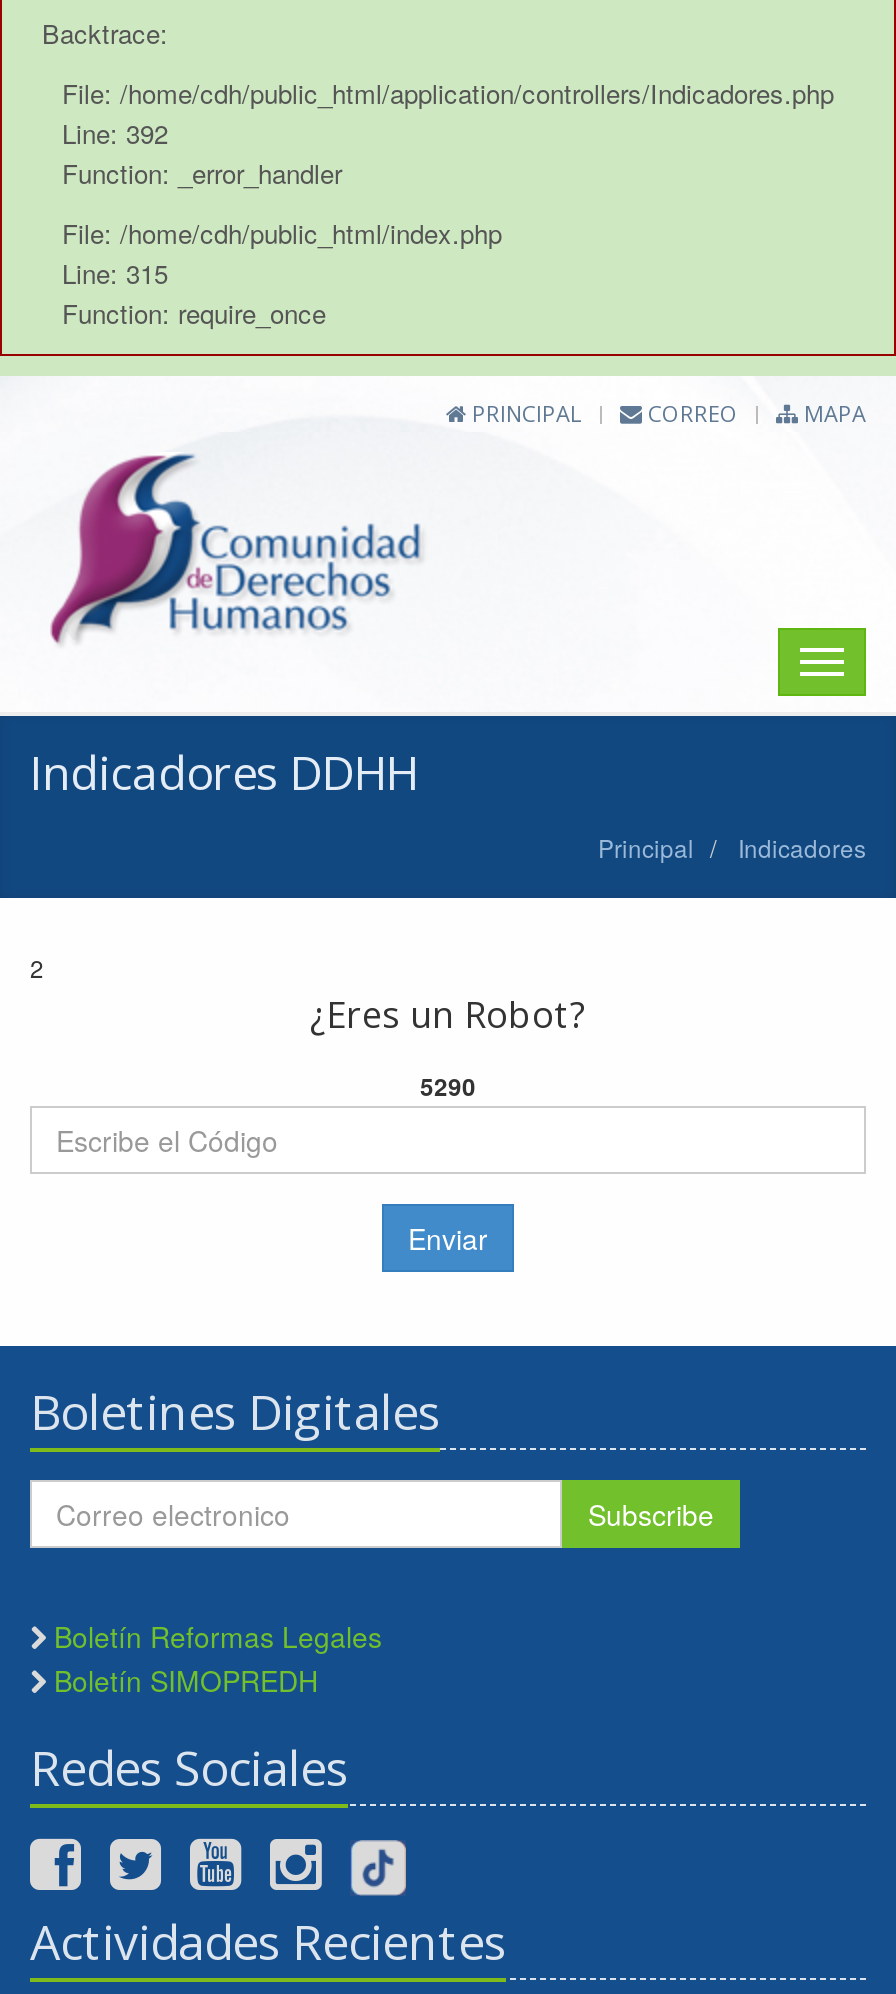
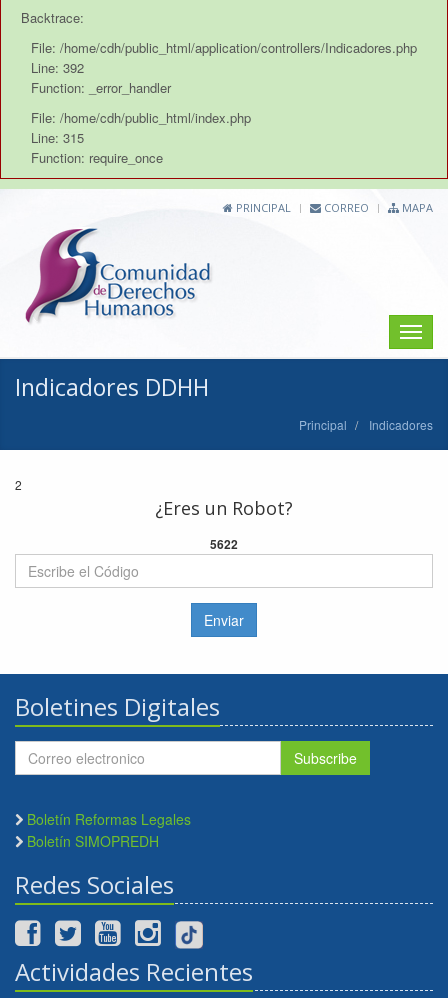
- 5290
+ 5622
